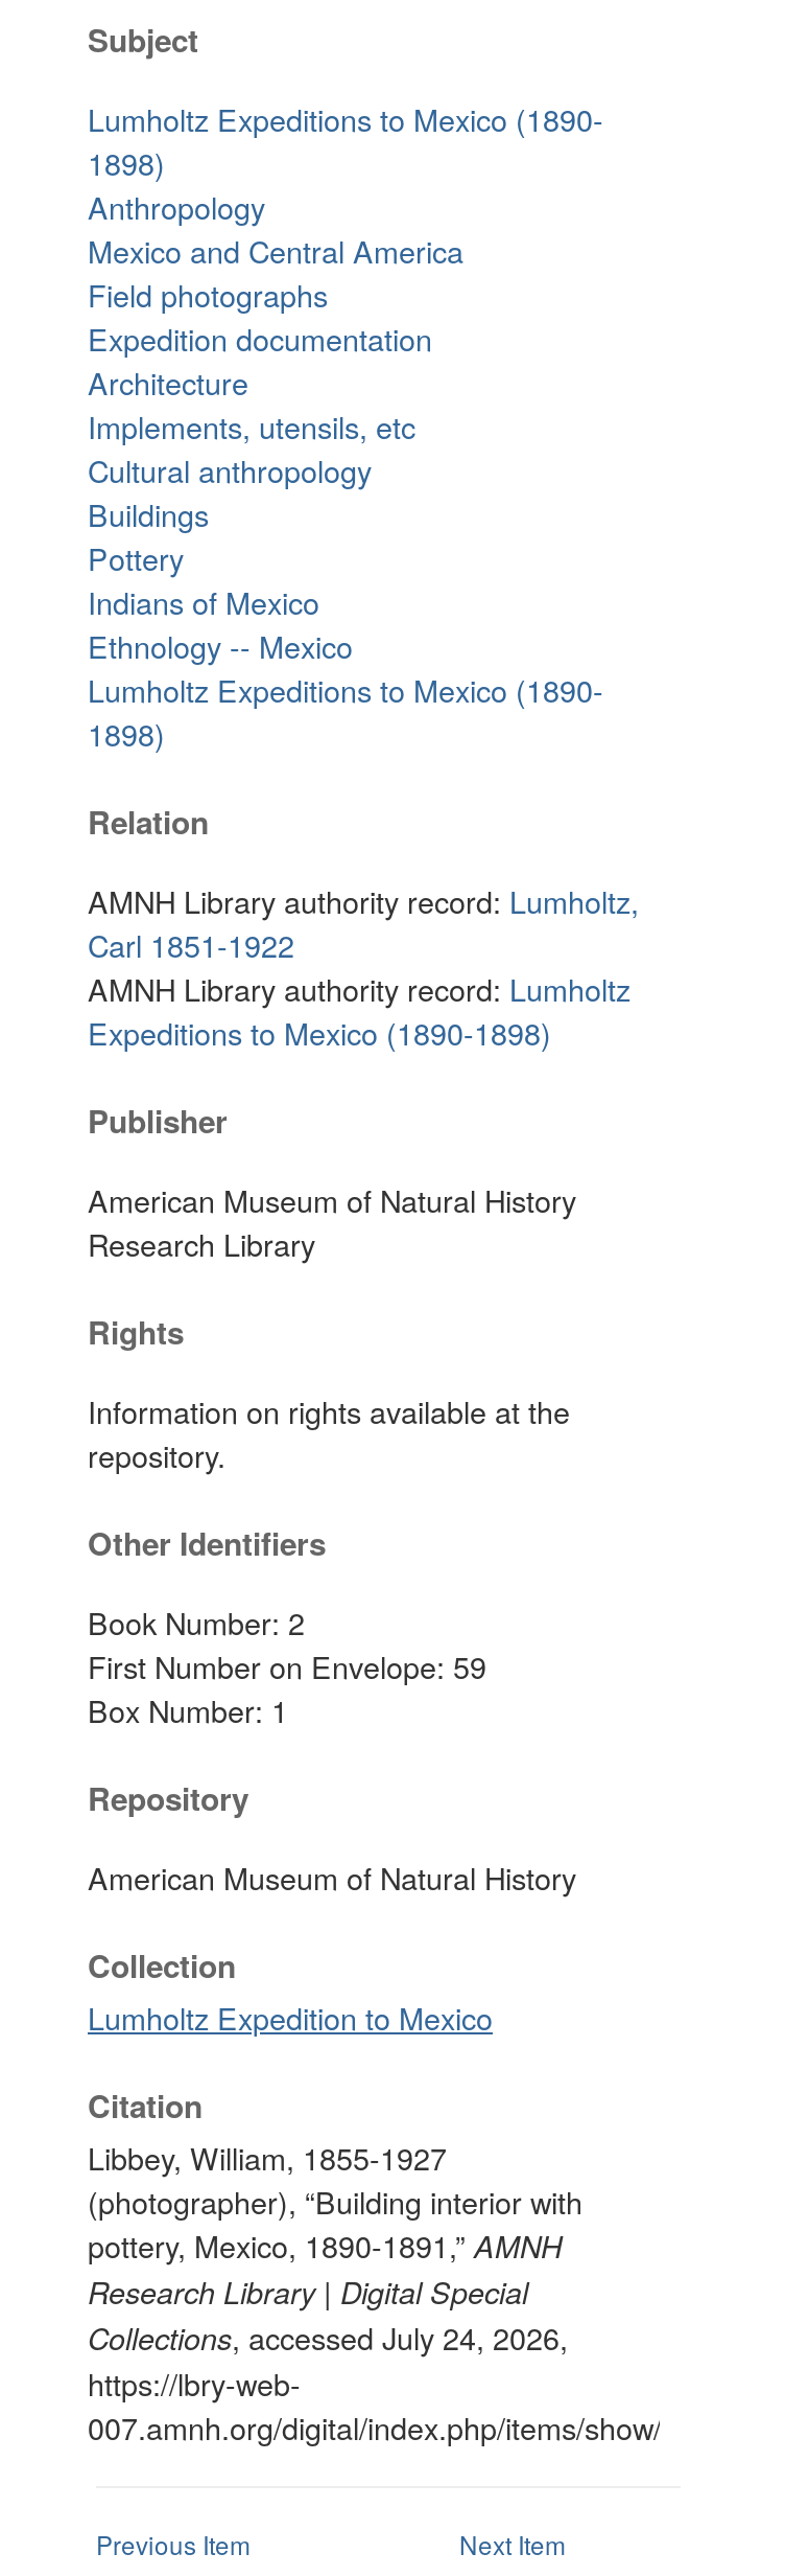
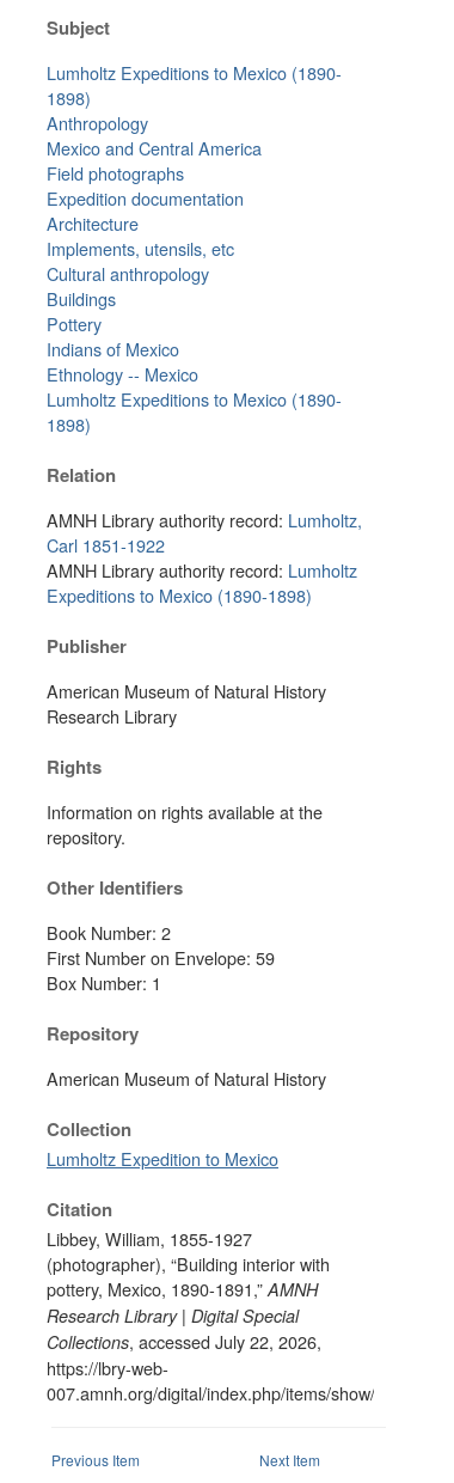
- Collections, accessed July 24, 2026,
+ Collections, accessed July 22, 2026,
